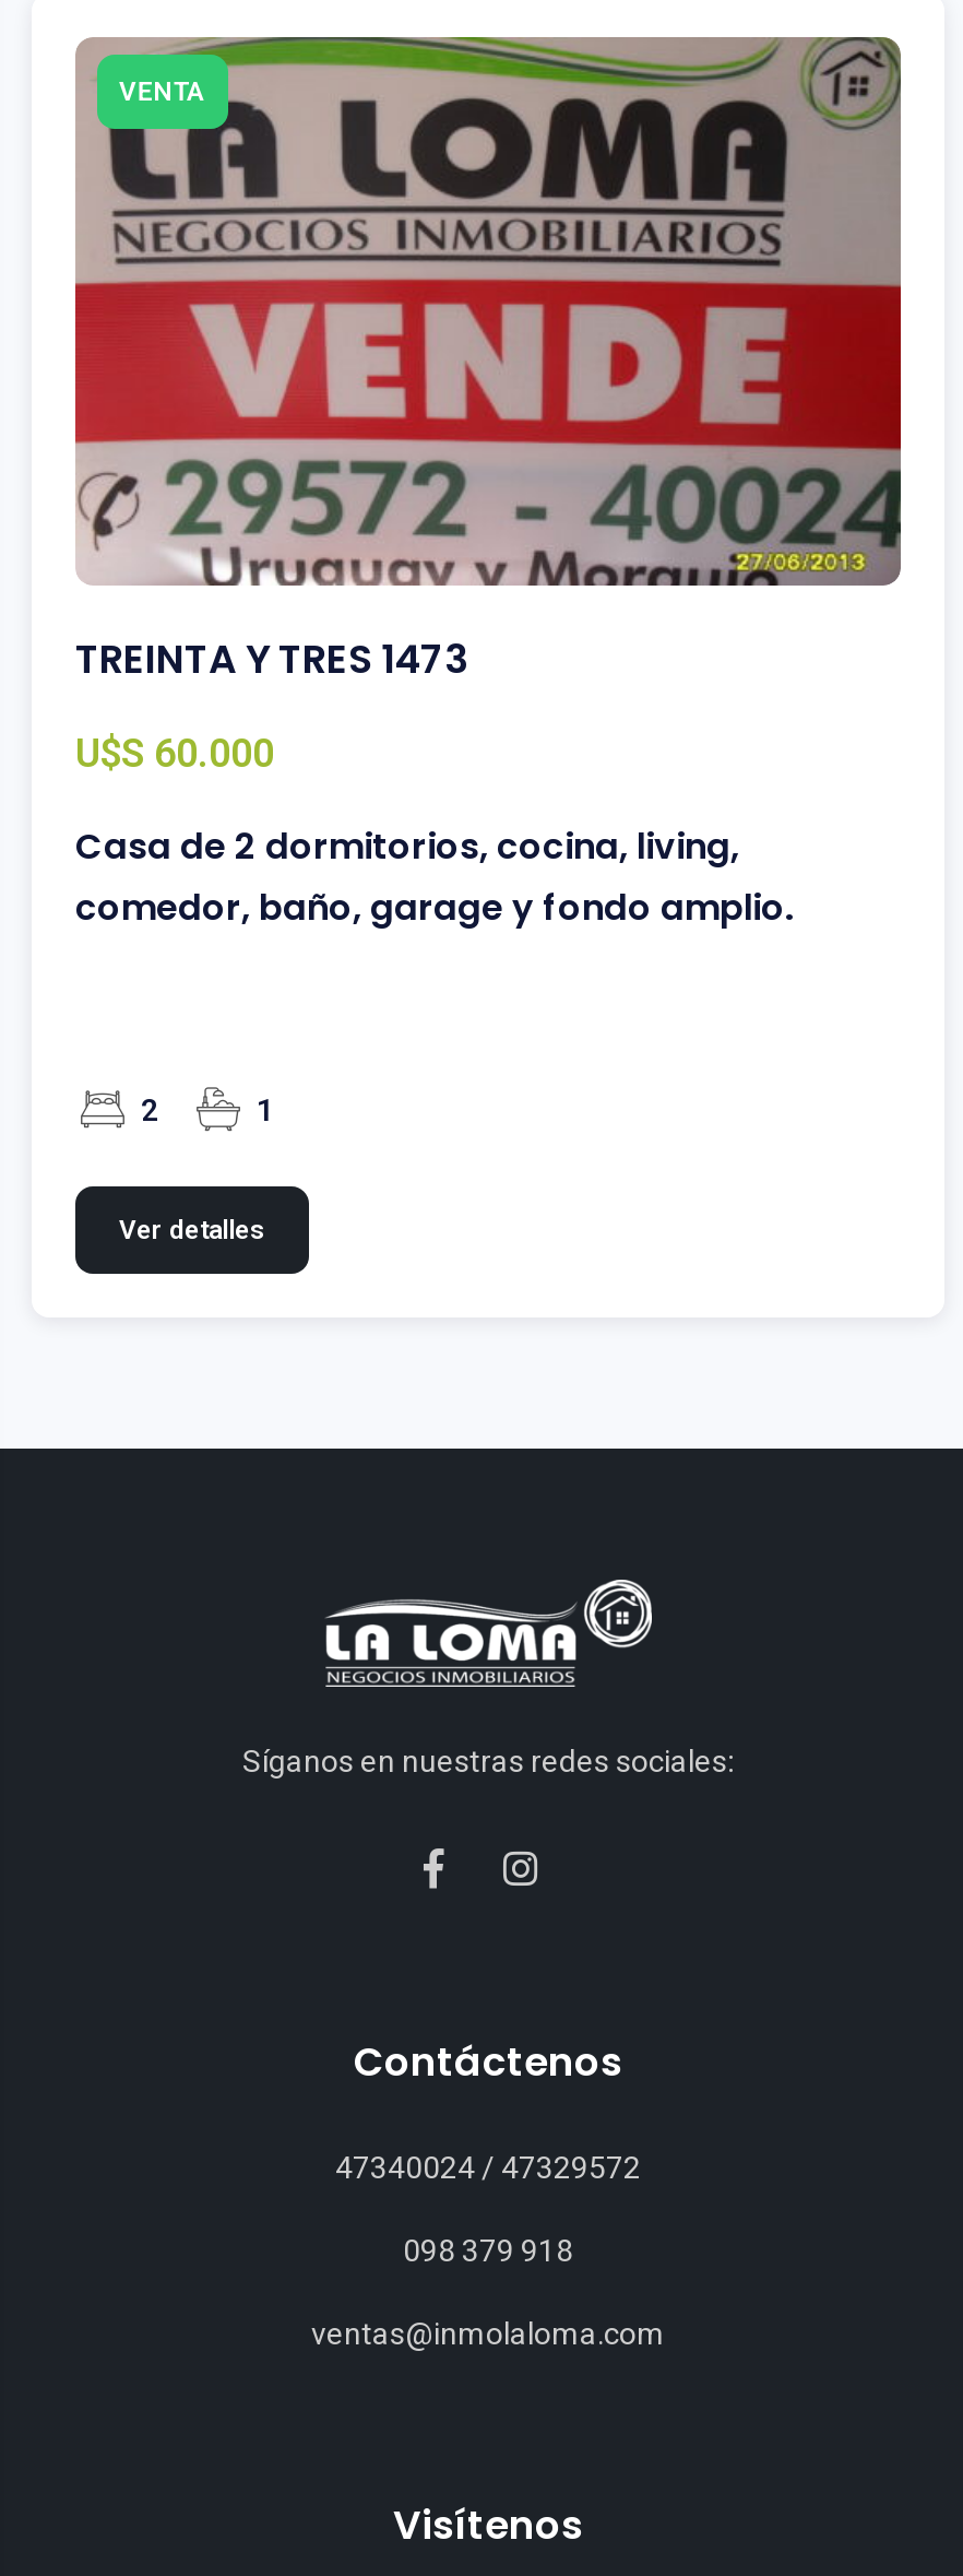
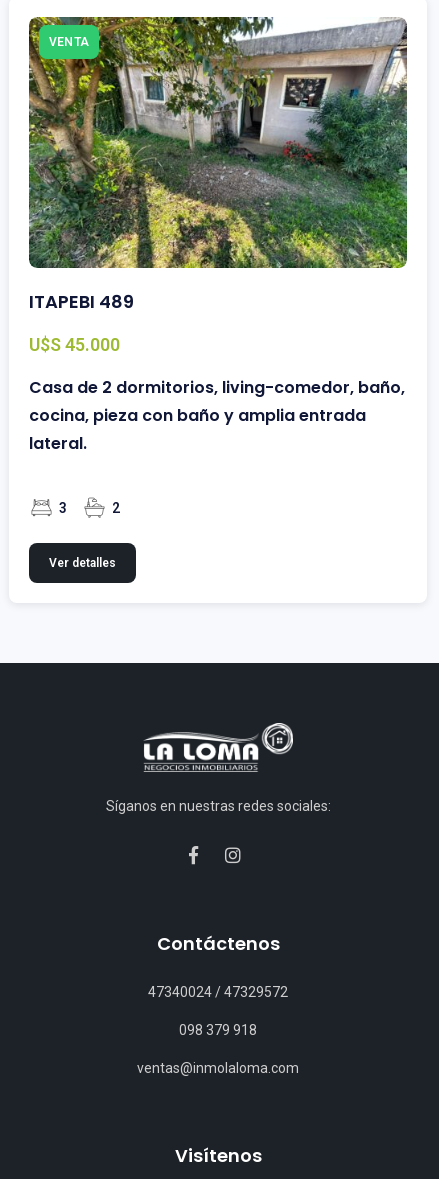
- [image]
- TREINTA Y TRES 1473
- U$S 60.000
- Casa de 2 dormitorios, cocina, living,
- comedor, baño, garage y fondo amplio.
+ [image]
+ ITAPEBI 489
+ U$S 45.000
+ Casa de 2 dormitorios, living-comedor, baño,
+ cocina, pieza con baño y amplia entrada
+ lateral.
+ 3

- 1
